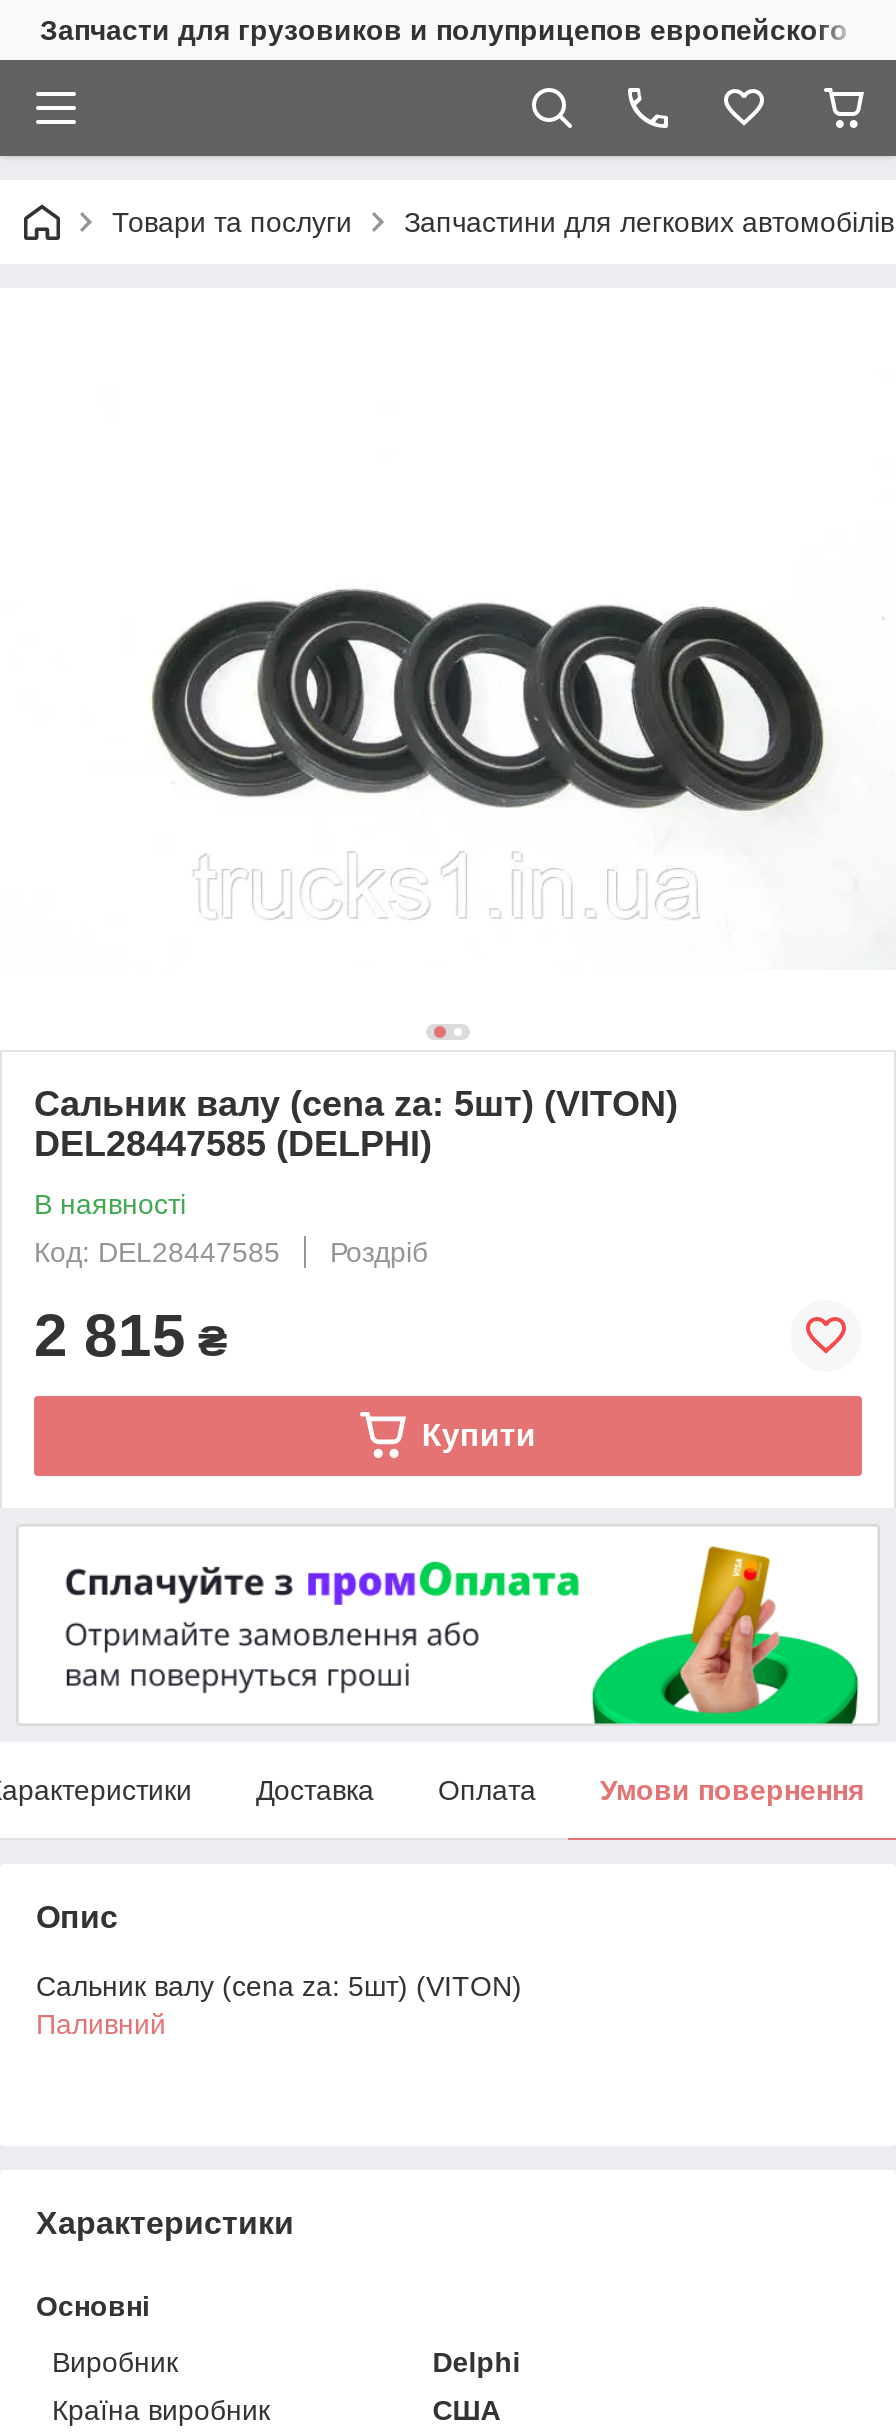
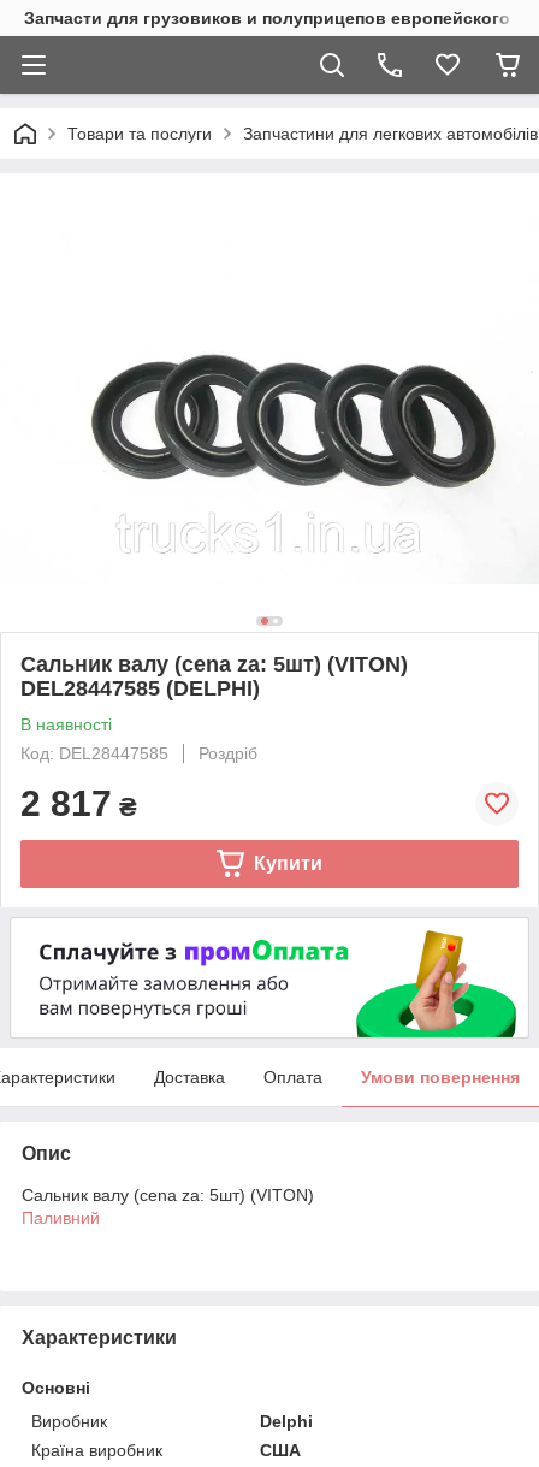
- 2 815 ₴
+ 2 817 ₴
